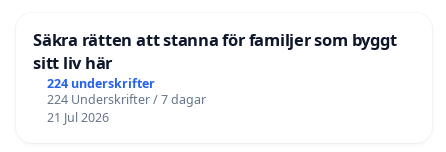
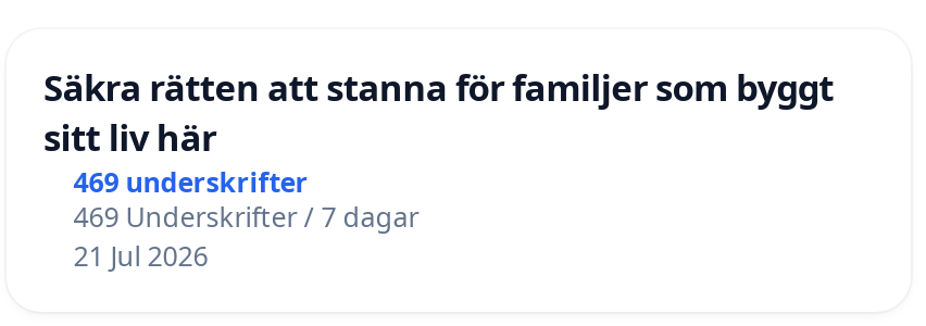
- 224 underskrifter
+ 469 underskrifter

- 224 Underskrifter / 7 dagar
+ 469 Underskrifter / 7 dagar
